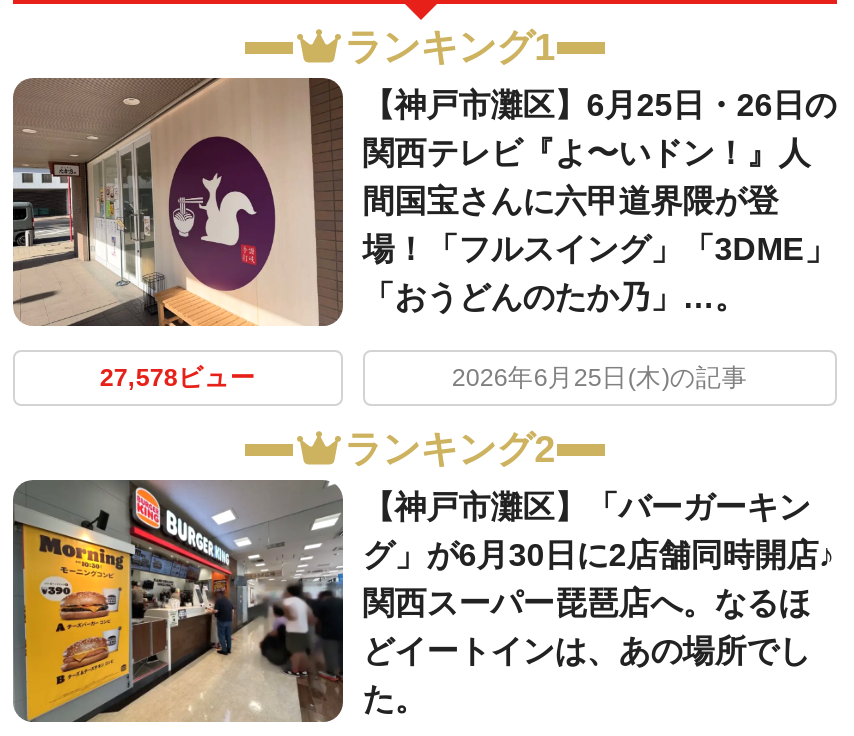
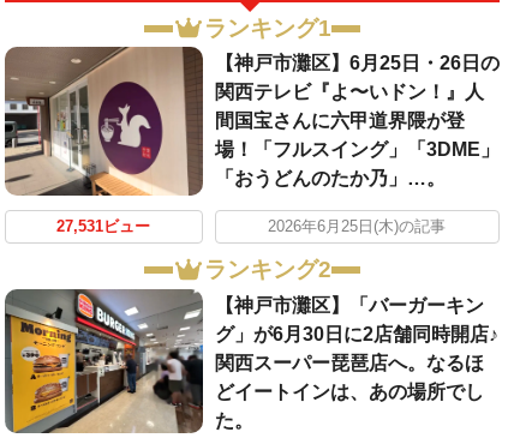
- 27,578ビュー
+ 27,531ビュー
